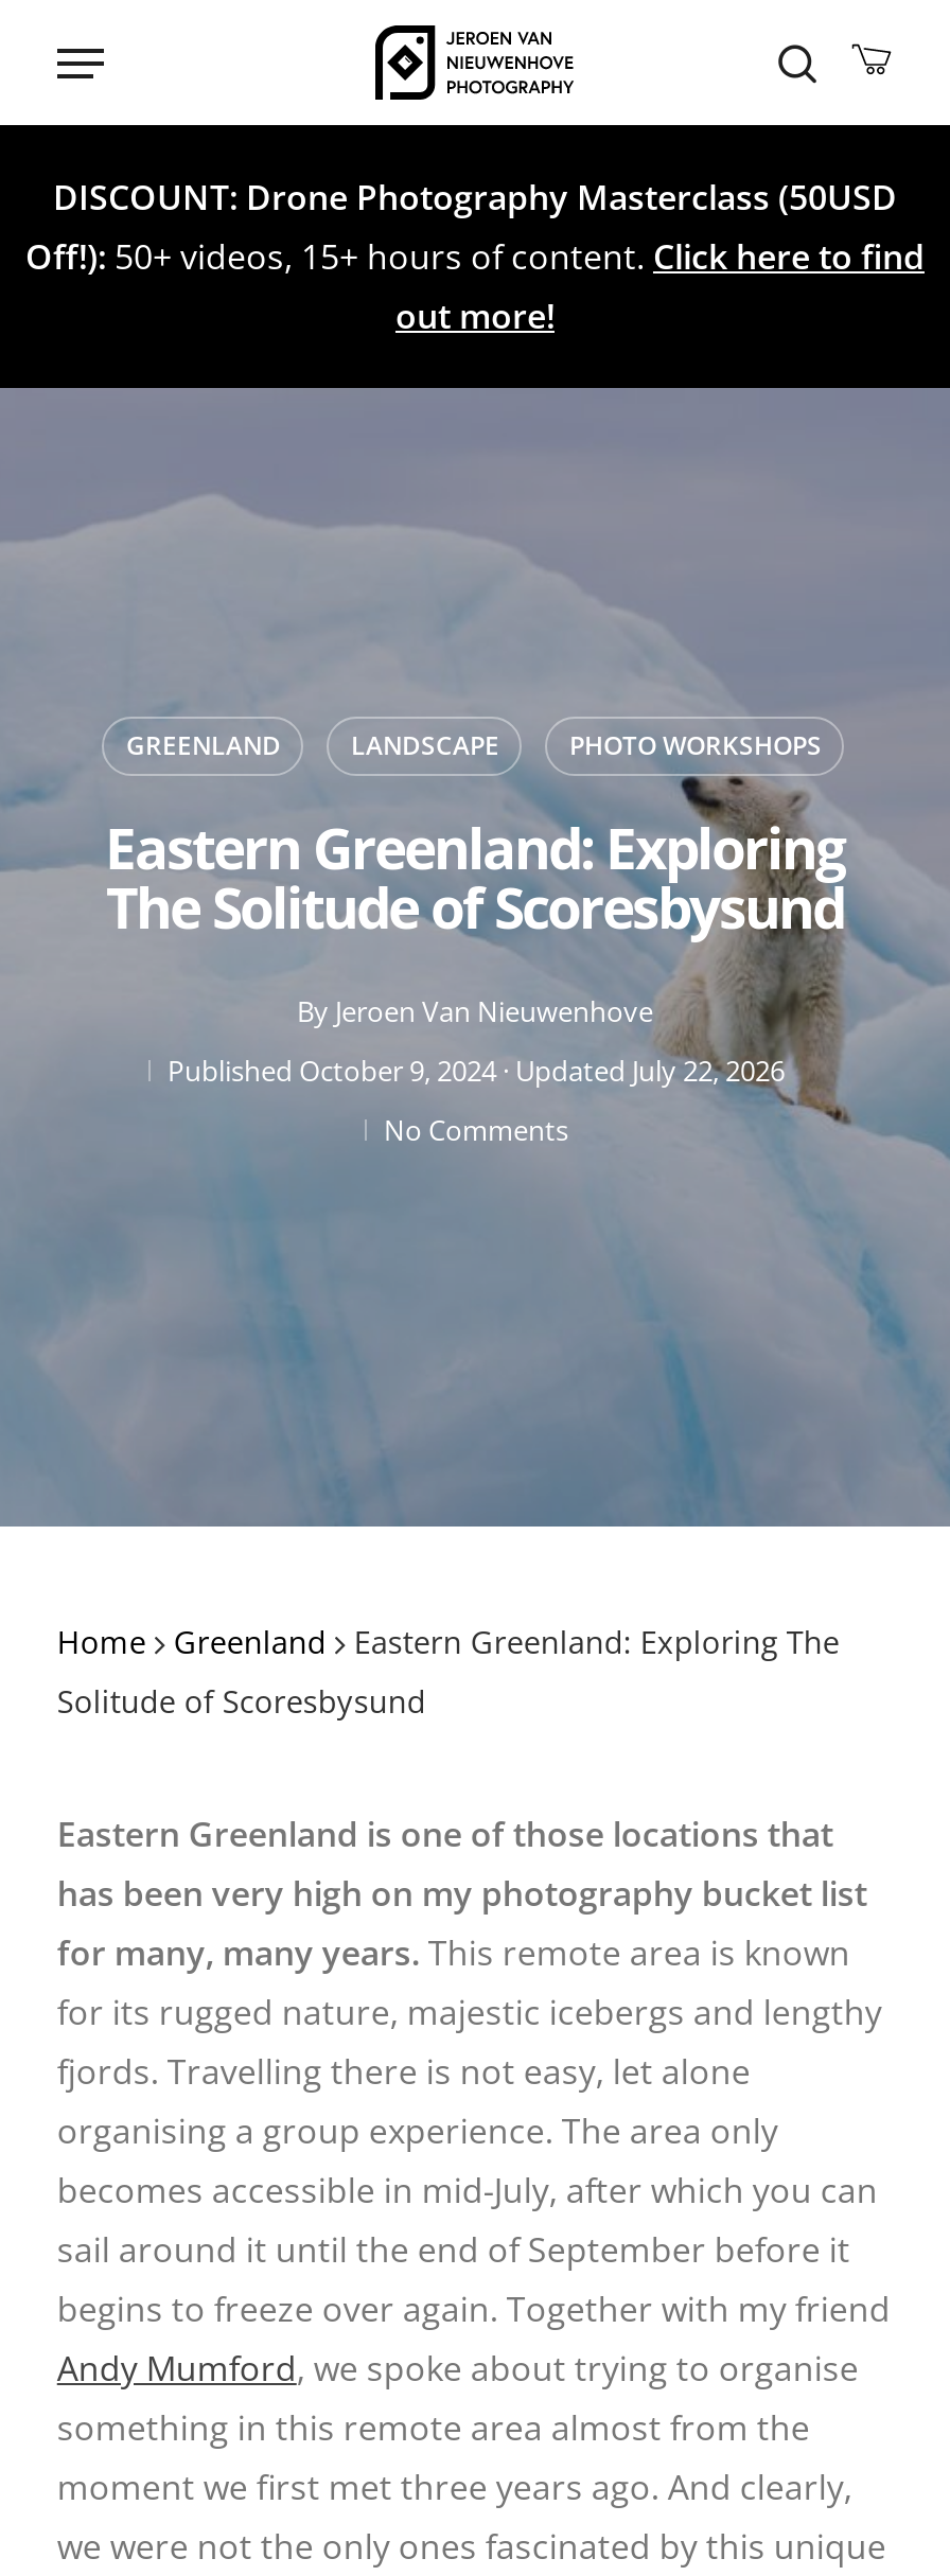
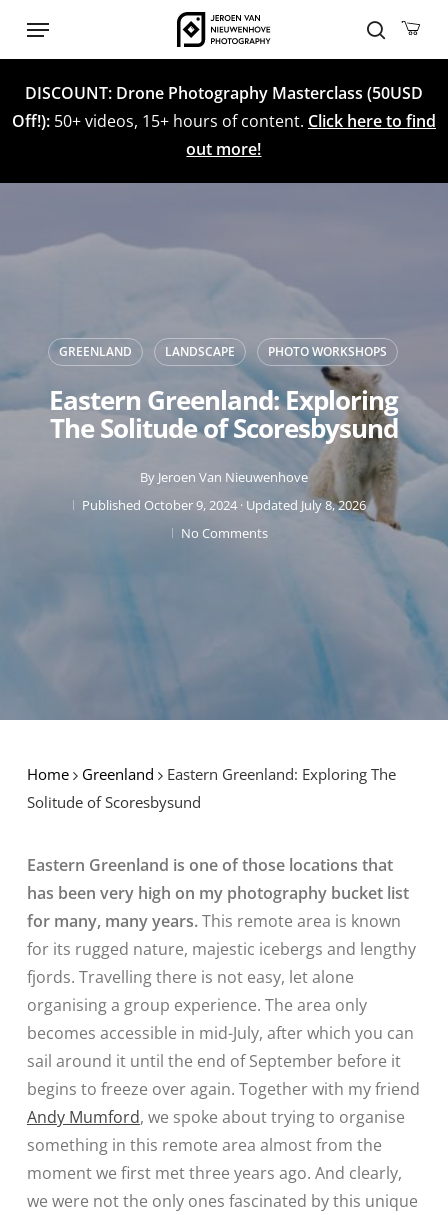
- Published October 9, 2024 · Updated July 22, 2026
+ Published October 9, 2024 · Updated July 8, 2026
